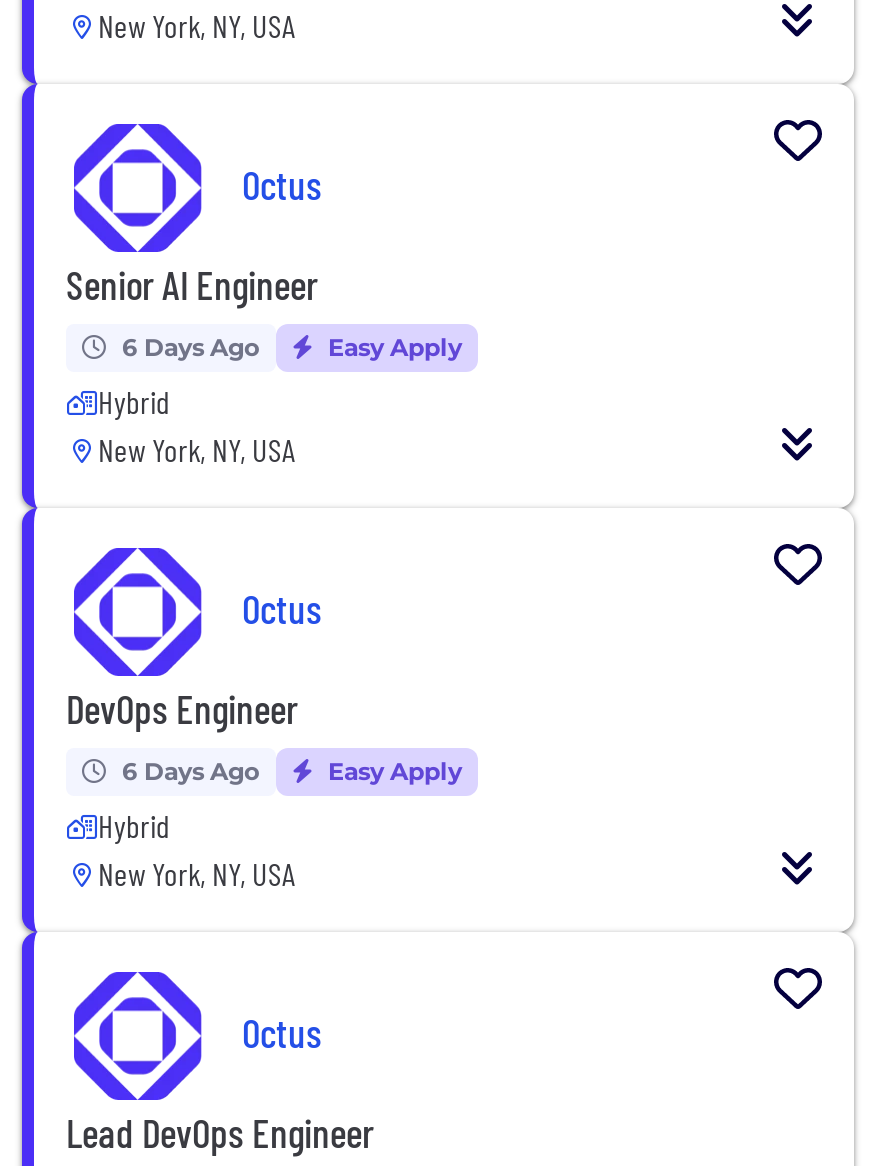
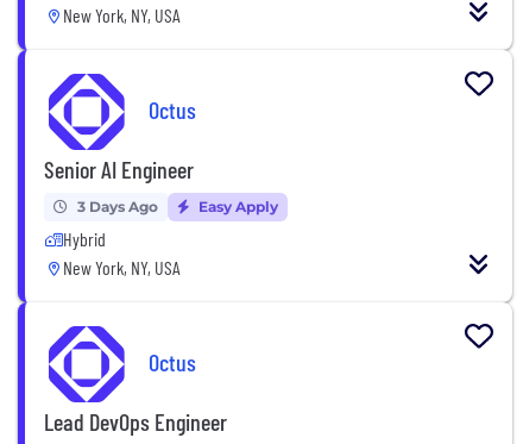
- 6 Days Ago
- Easy Apply
- Hybrid
- New York, NY, USA
- Octus
- DevOps Engineer
- 6 Days Ago
+ 3 Days Ago
